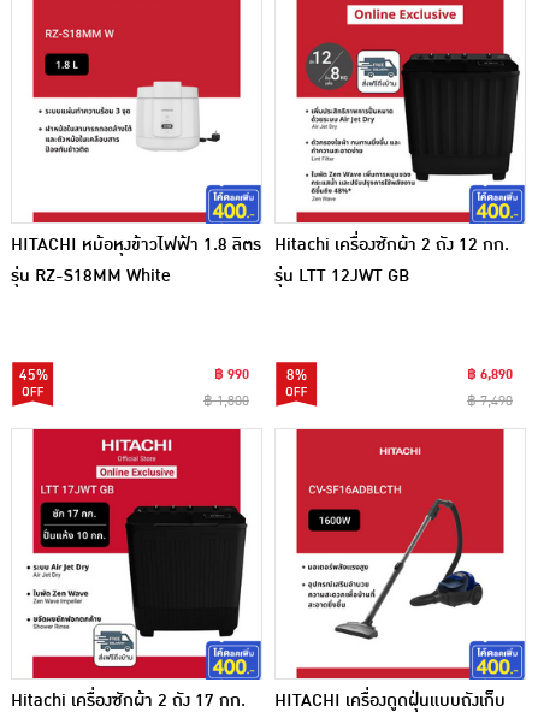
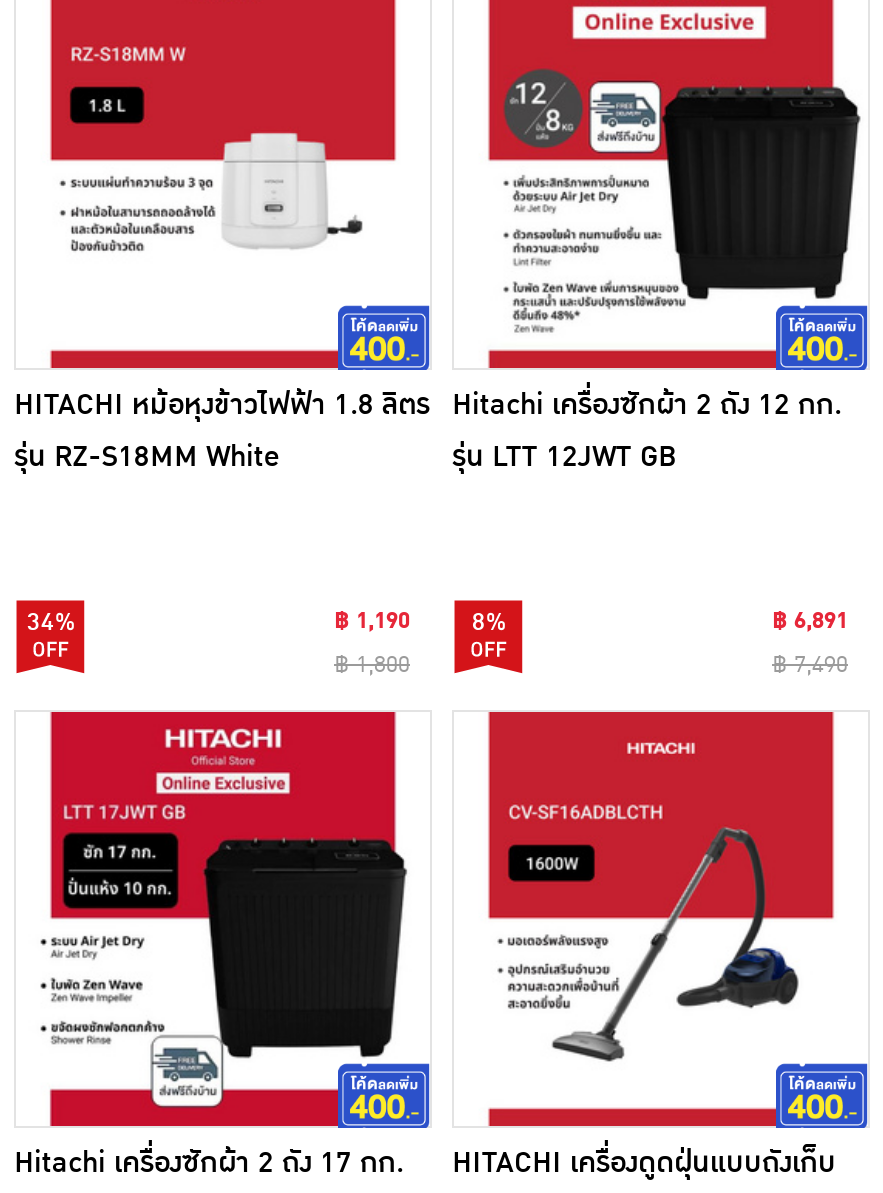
- 45%
+ 34%

- ฿ 990
+ ฿ 1,190

- ฿ 6,890
+ ฿ 6,891
